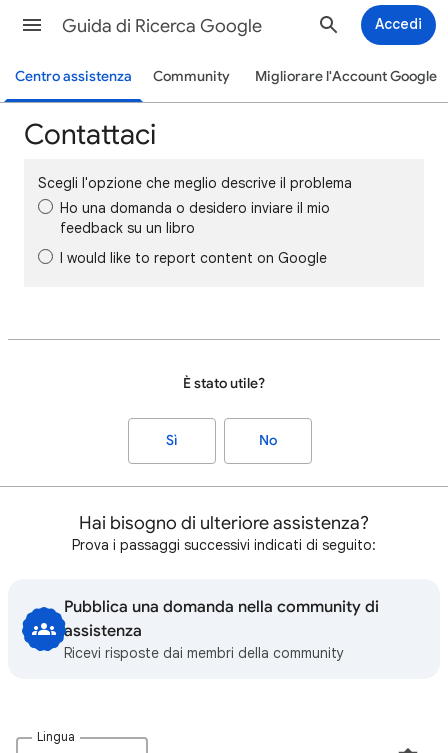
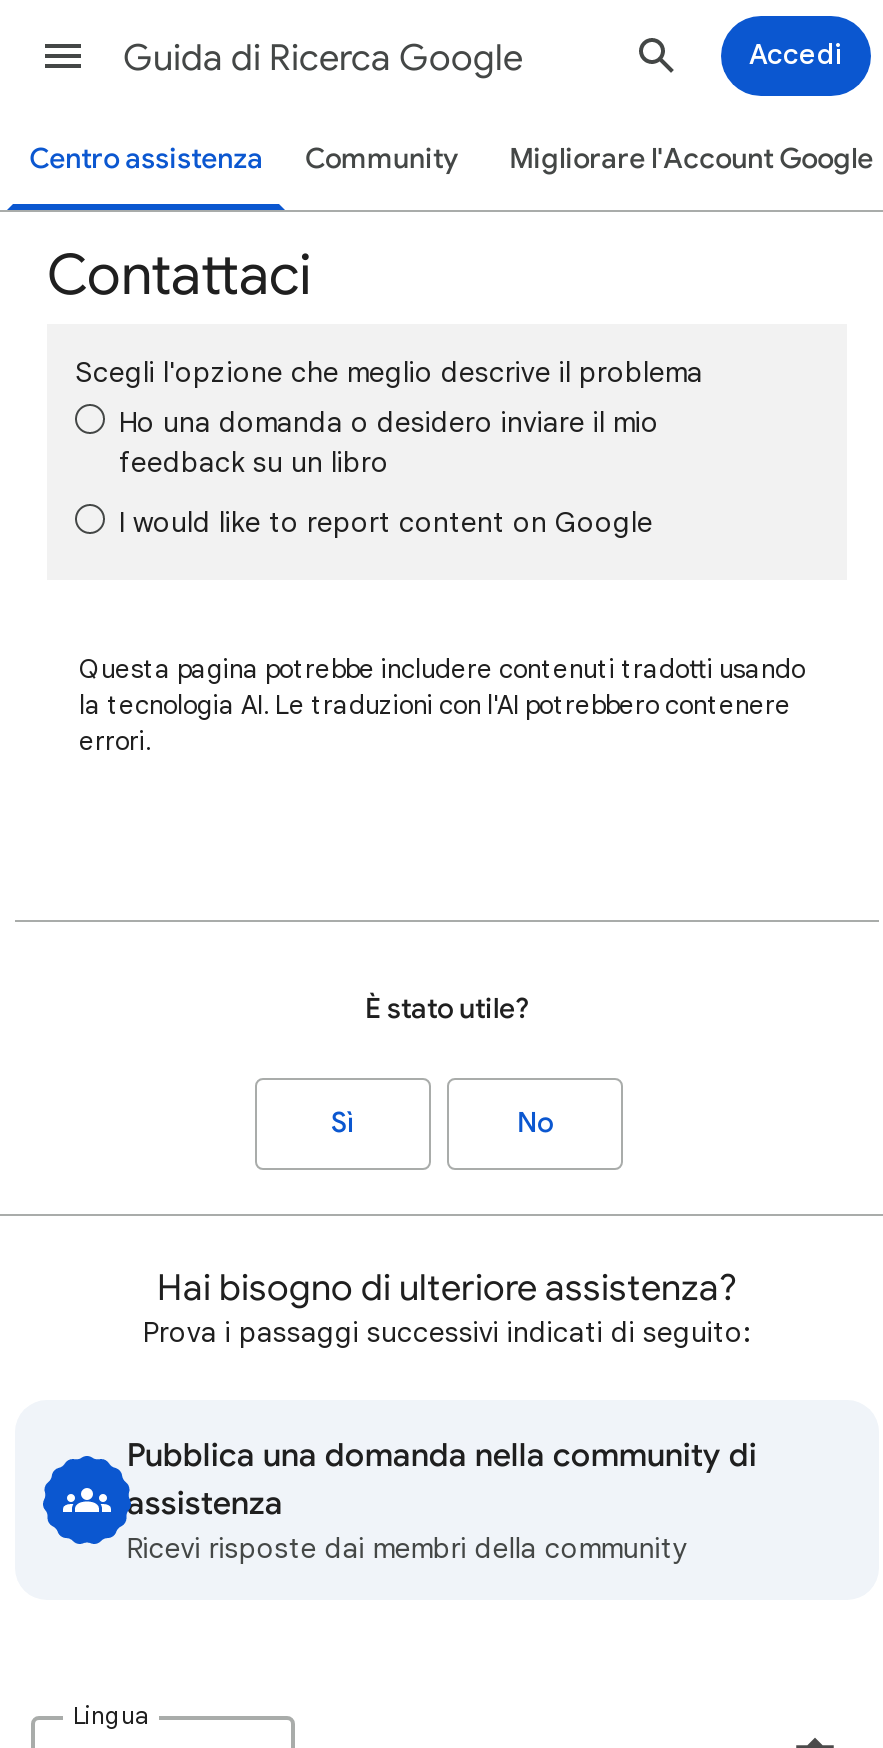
+ Questa pagina potrebbe includere contenuti tradotti usando
+ la tecnologia AI. Le traduzioni con l'AI potrebbero contenere
+ errori.
